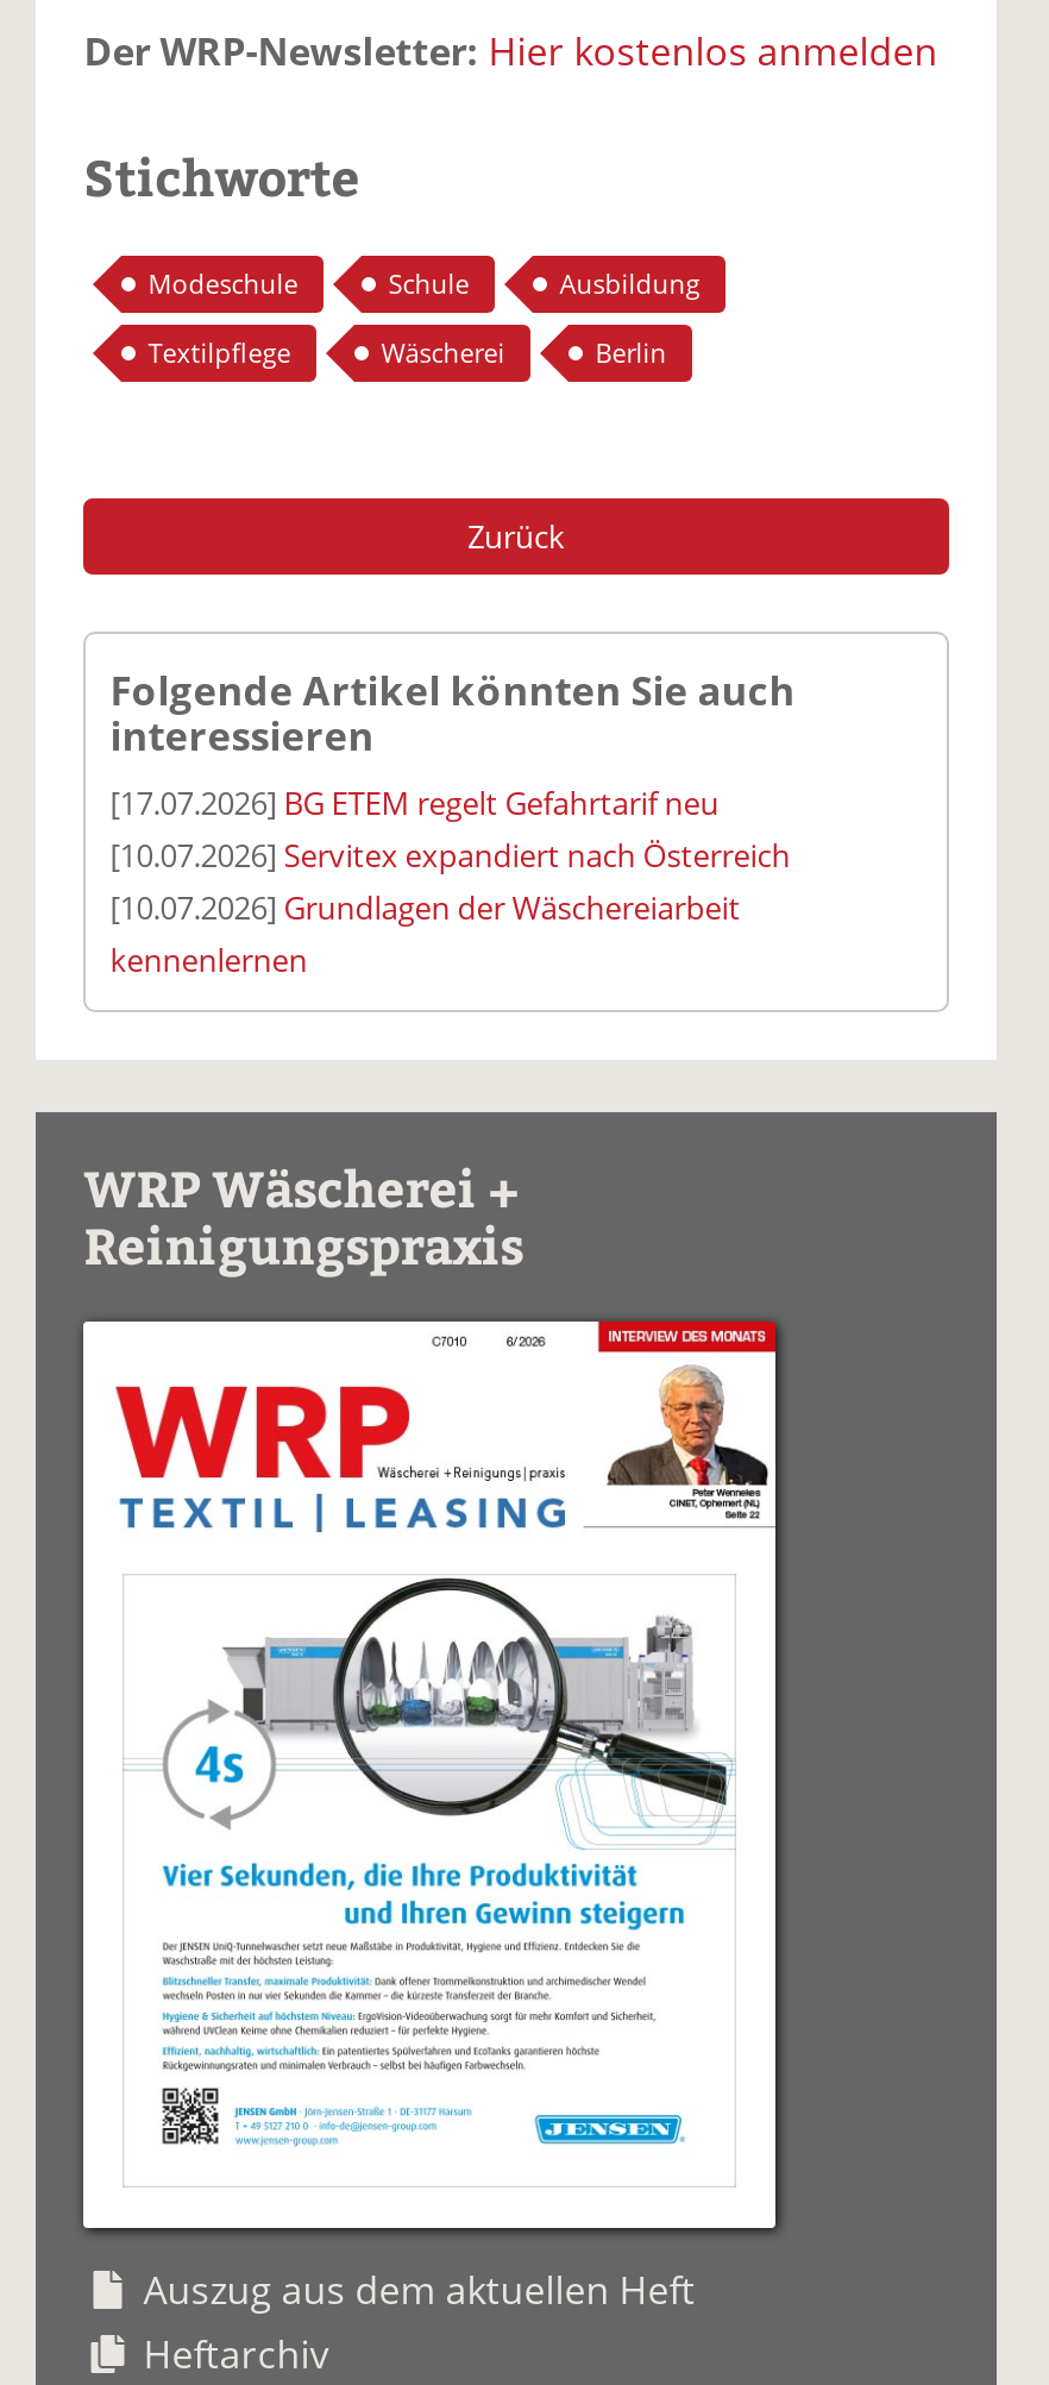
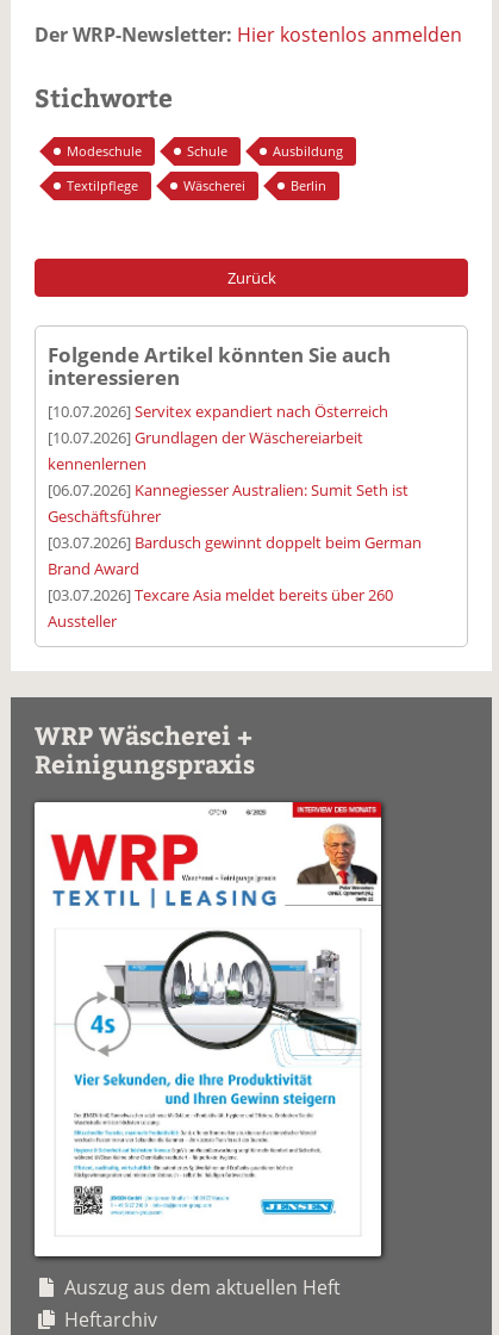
- [17.07.2026] BG ETEM regelt Gefahrtarif neu

moved up: [10.07.2026] Servitex expandiert nach Österreich | [10.07.2026] Grundlagen der Wäschereiarbeit | kennenlernen

+ [06.07.2026] Kannegiesser Australien: Sumit Seth ist
+ Geschäftsführer
+ [03.07.2026] Bardusch gewinnt doppelt beim German
+ Brand Award
+ [03.07.2026] Texcare Asia meldet bereits über 260
+ Aussteller
